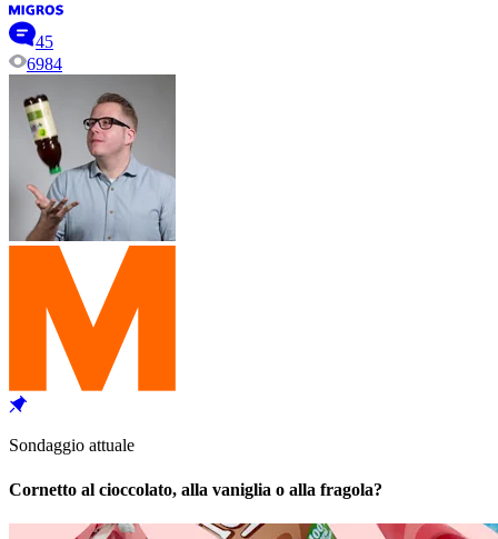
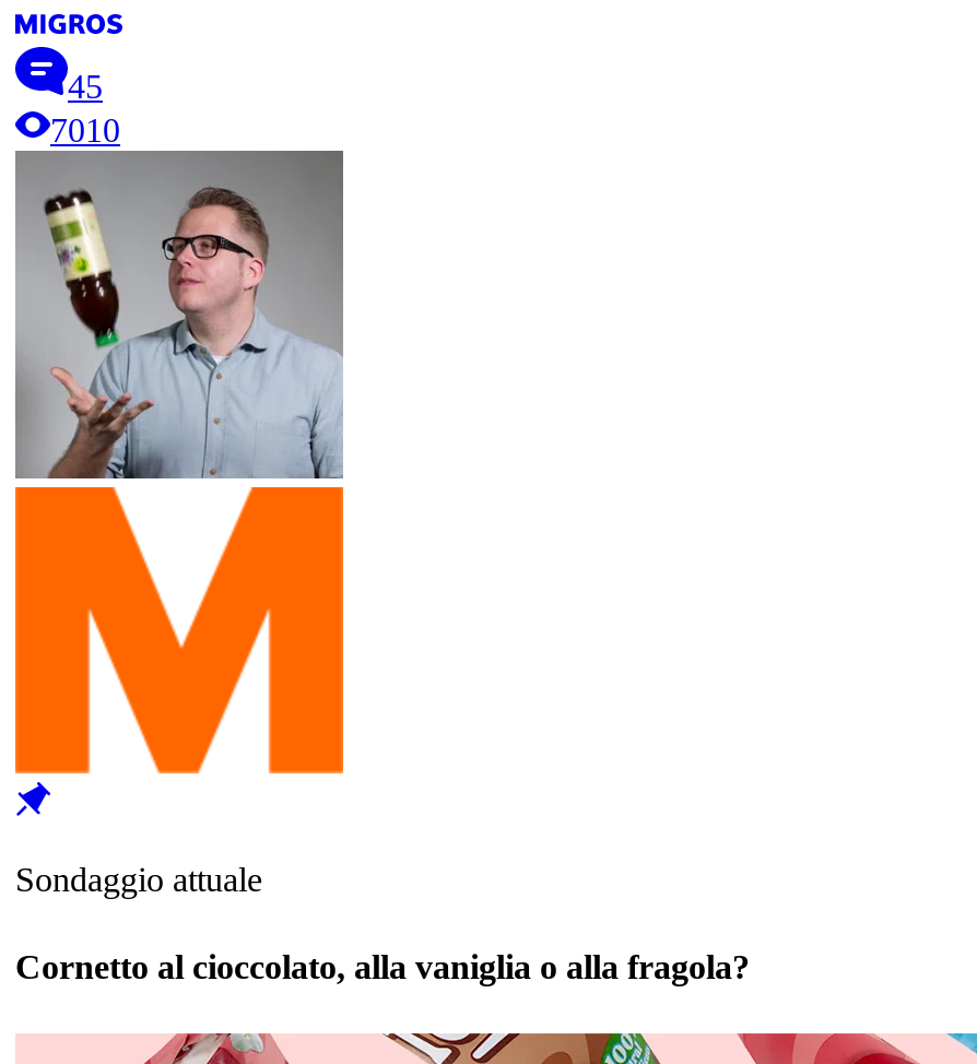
- 6984
+ 7010
